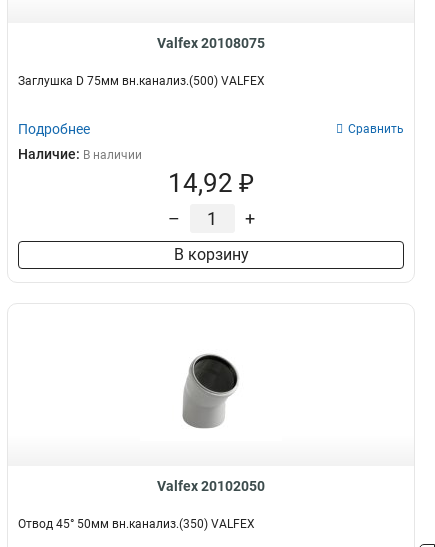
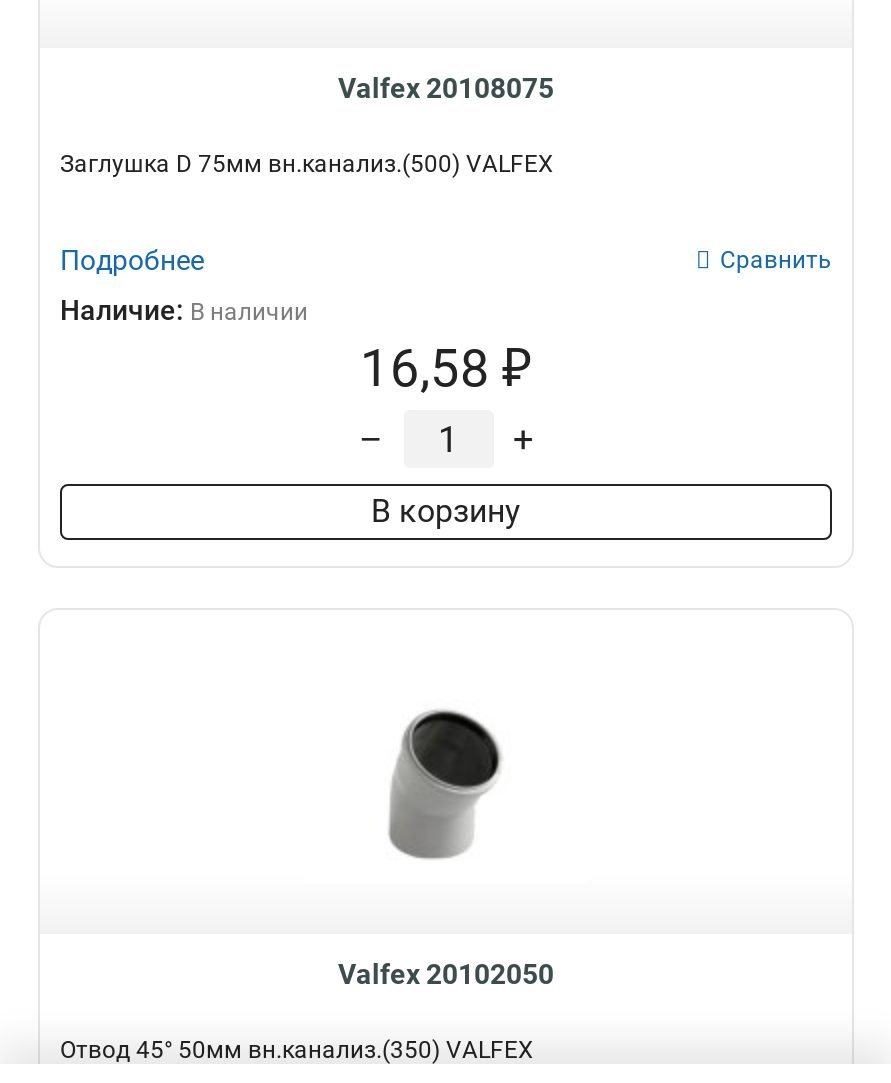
- 14,92 ₽
+ 16,58 ₽
